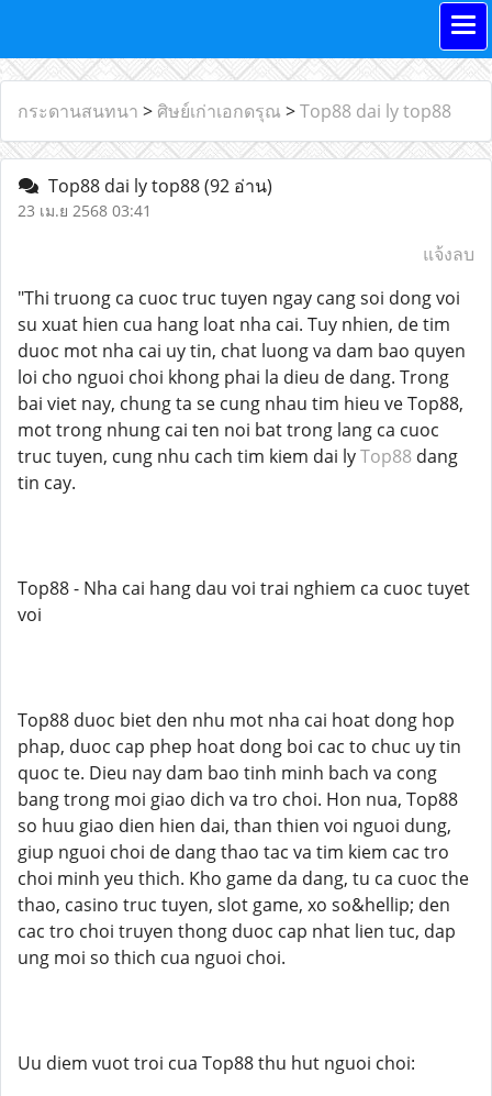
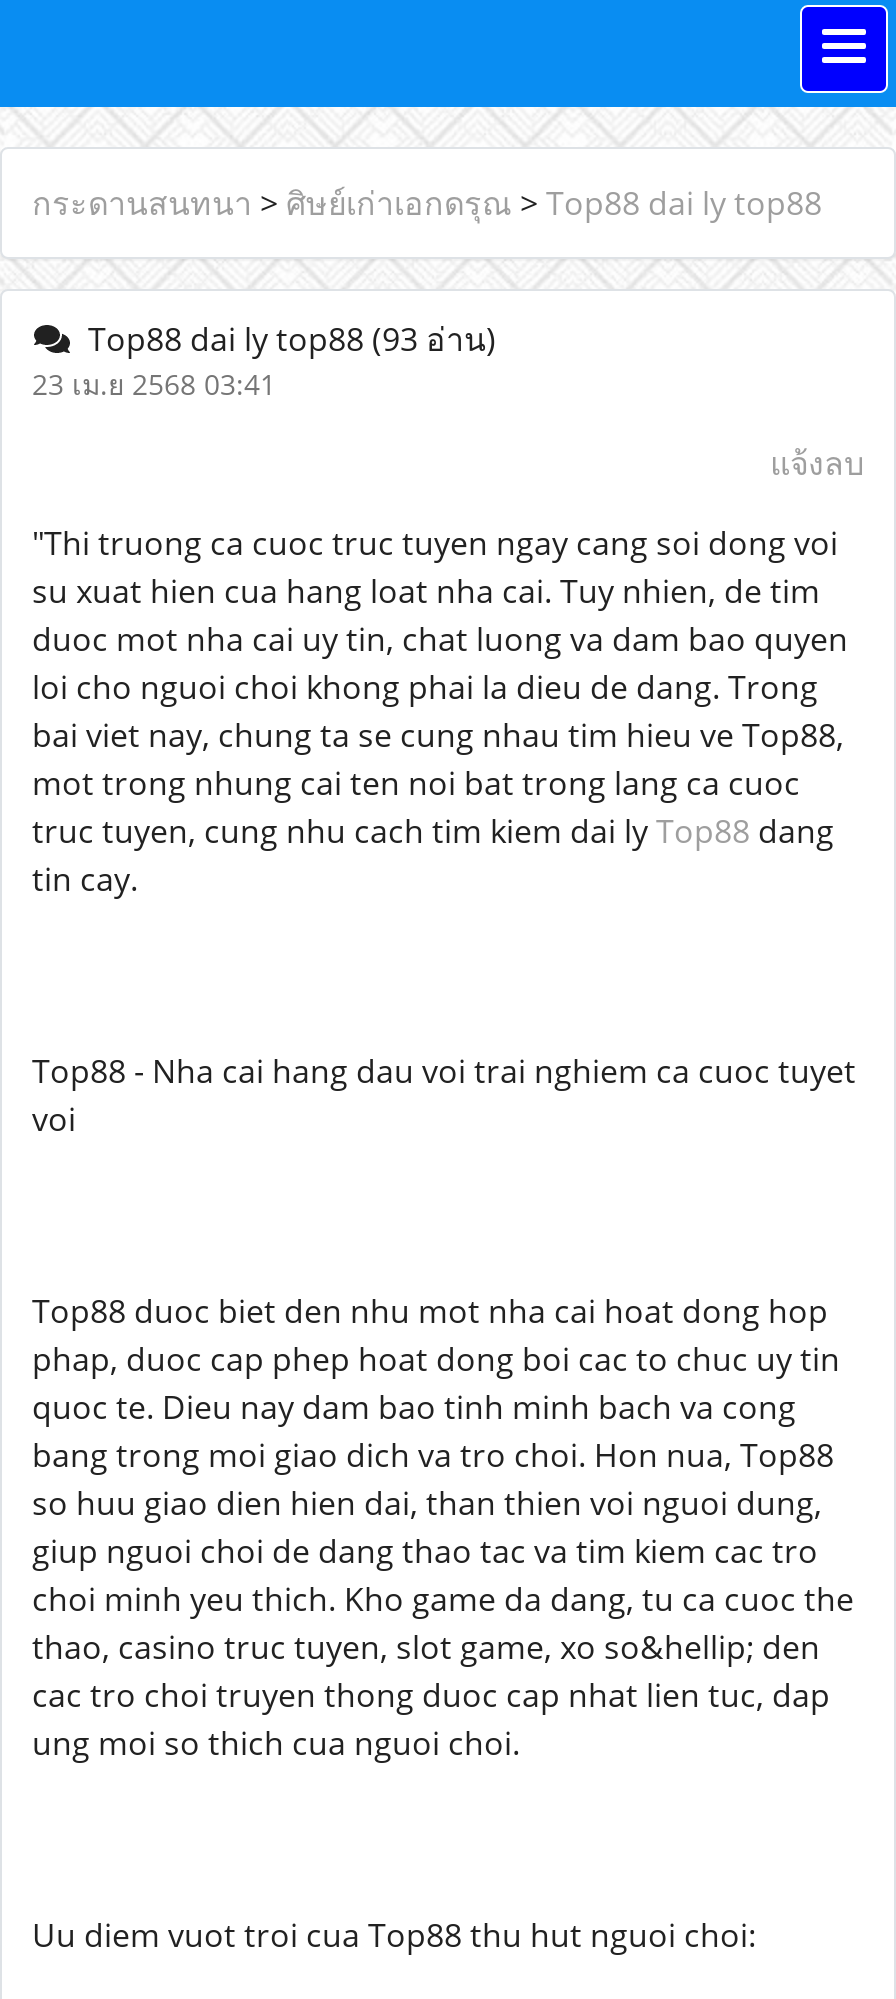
- Top88 dai ly top88 (92 อ่าน)
+ Top88 dai ly top88 (93 อ่าน)
